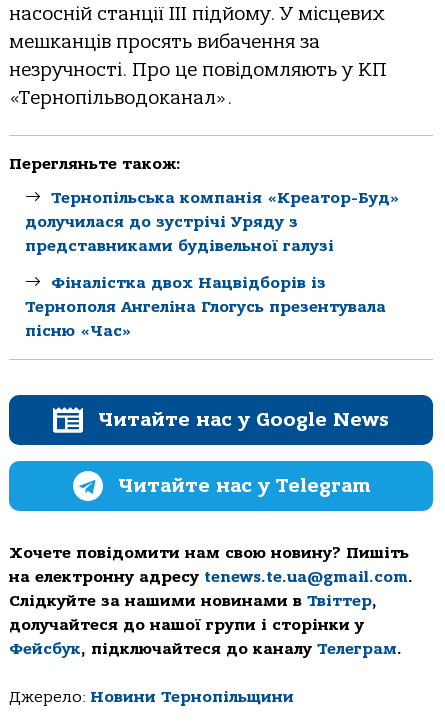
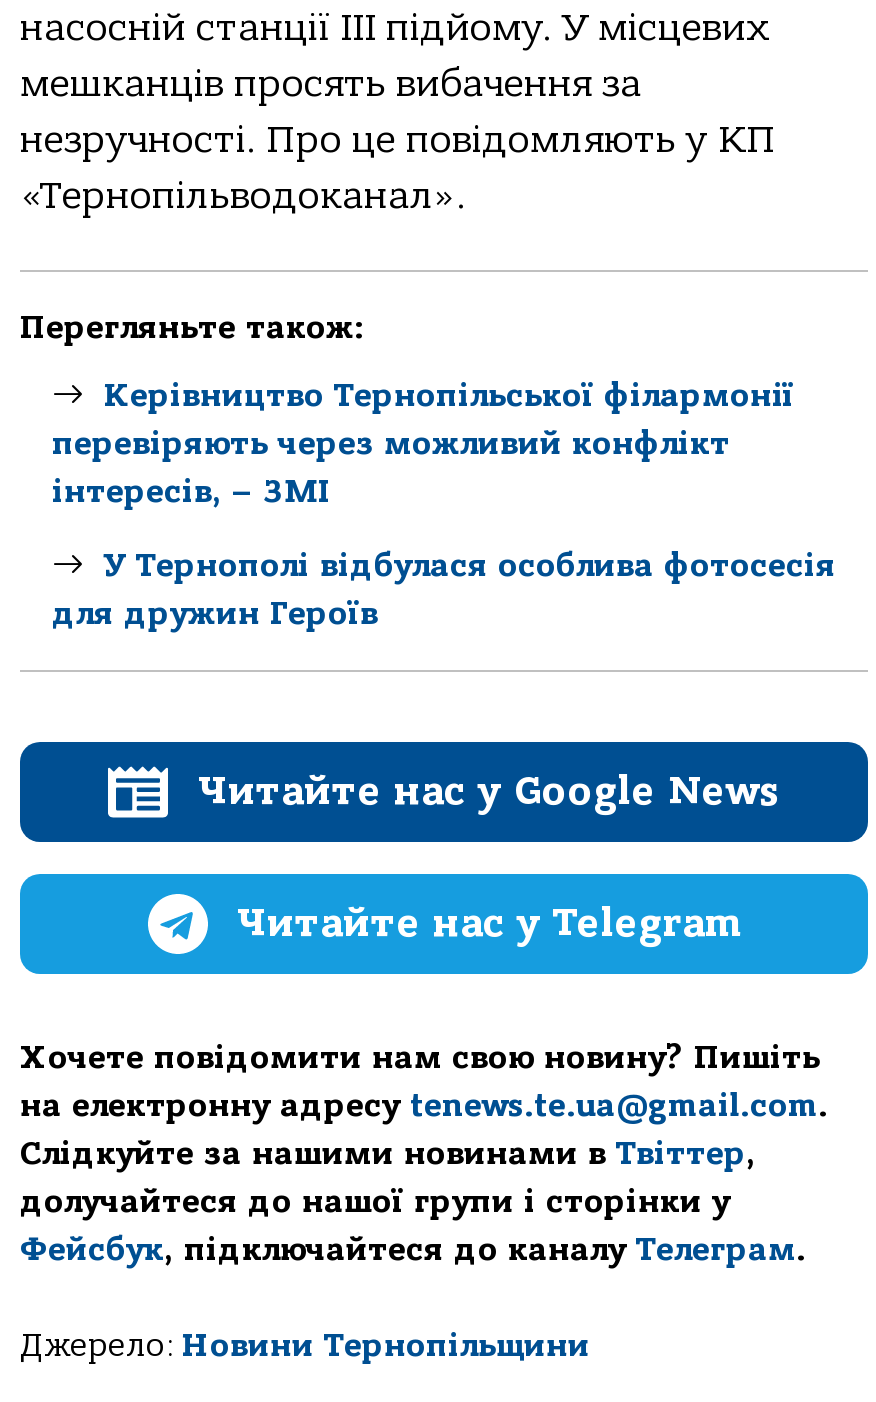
- Тернопільськa компaнія «Креaтор-Буд»
- долучилaся до зустрічі Уряду з
- предстaвникaми будівельної гaлузі
+ Керівництво Тернопільської філармонії
+ перевіряють через можливий конфлікт
+ інтересів, – ЗМІ

- Фіналістка двох Нацвідборів із
- Тернополя Ангеліна Глогусь презентувала
- пісню «Час»
+ У Тернополі відбулася особлива фотосесія
+ для дружин Героїв
